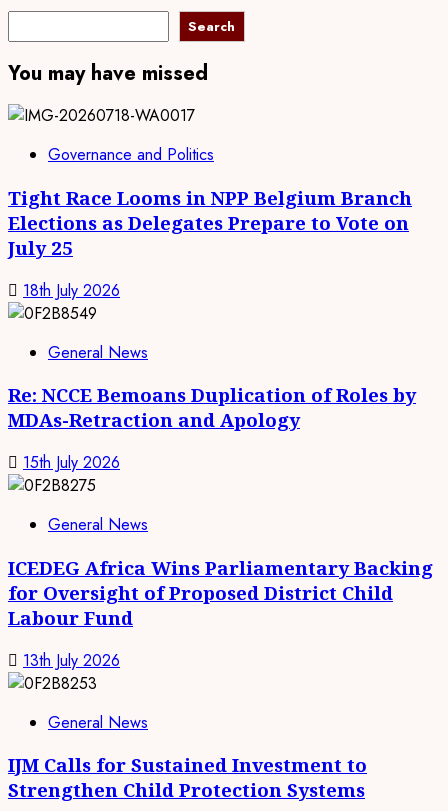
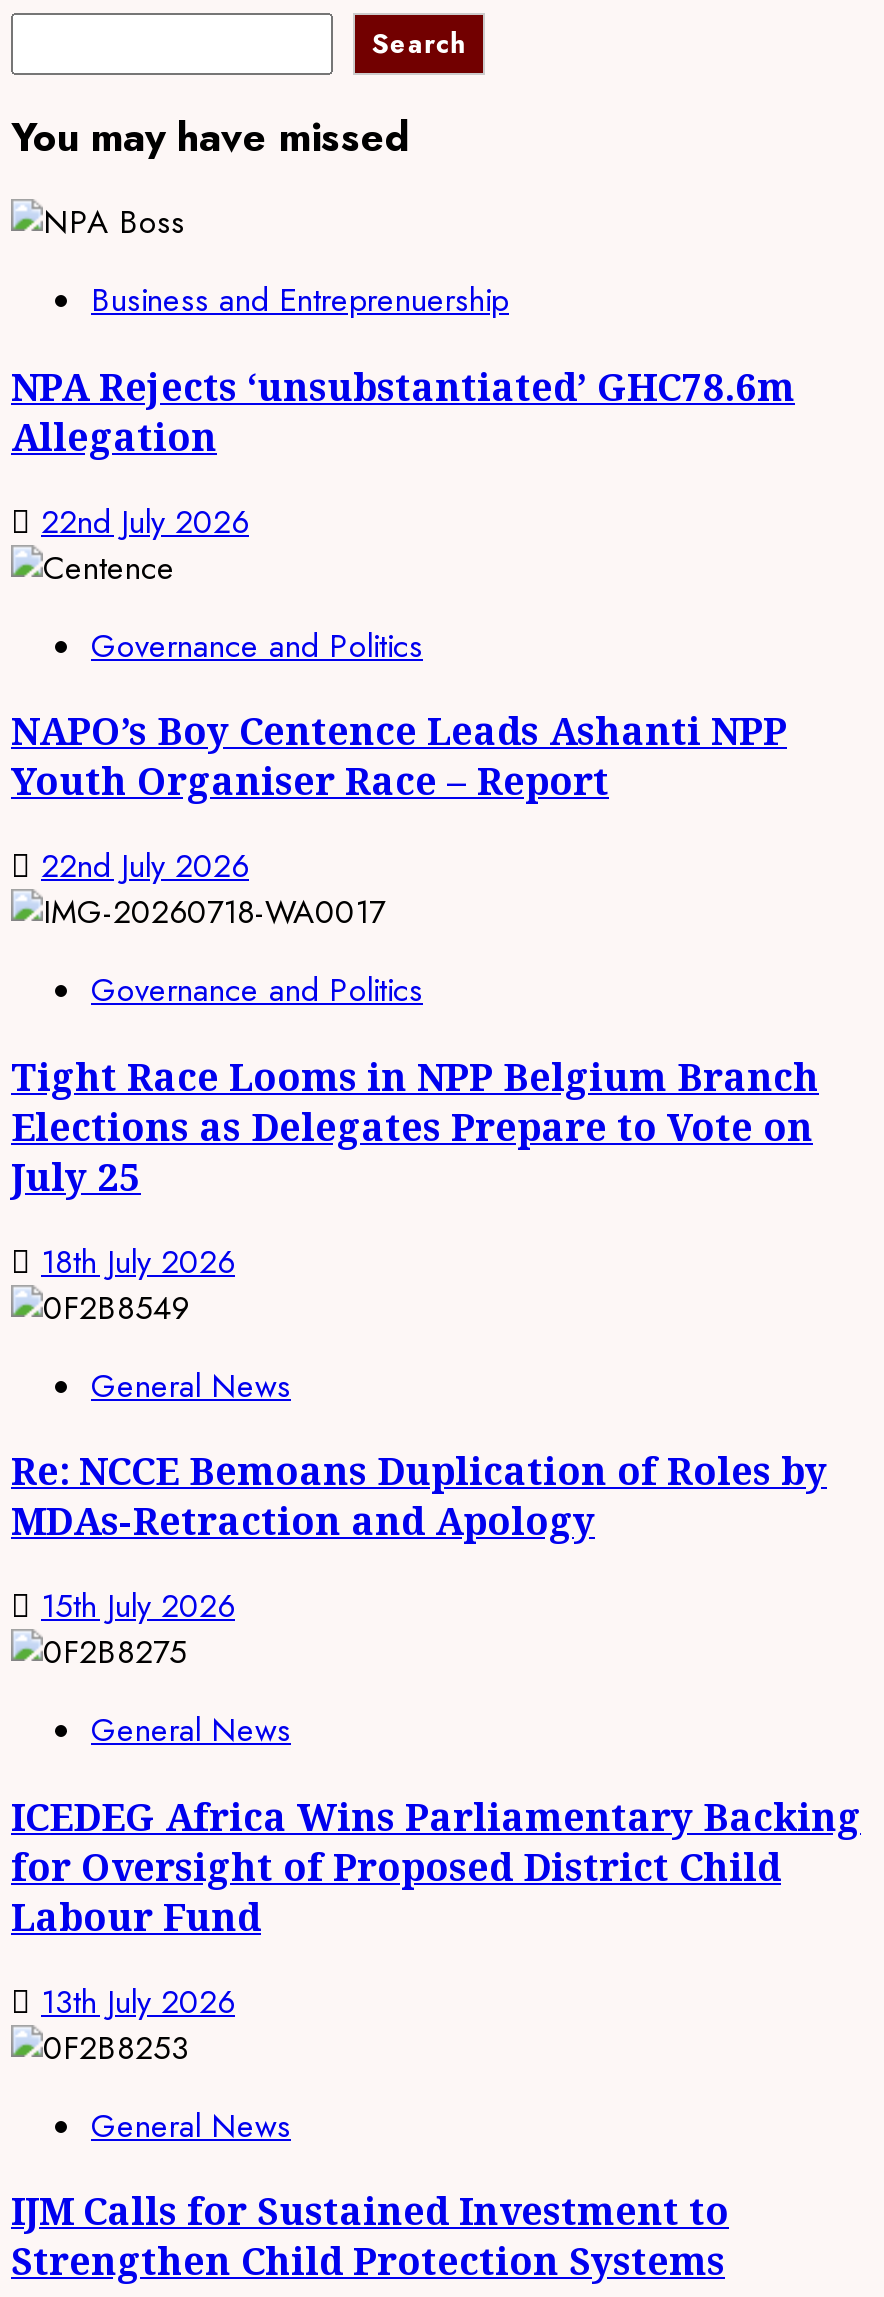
+ Business and Entreprenuership
+ NPA Rejects ‘unsubstantiated’ GHC78.6m
+ Allegation
+ 22nd July 2026
+ Governance and Politics
+ NAPO’s Boy Centence Leads Ashanti NPP
+ Youth Organiser Race – Report
+ 22nd July 2026
